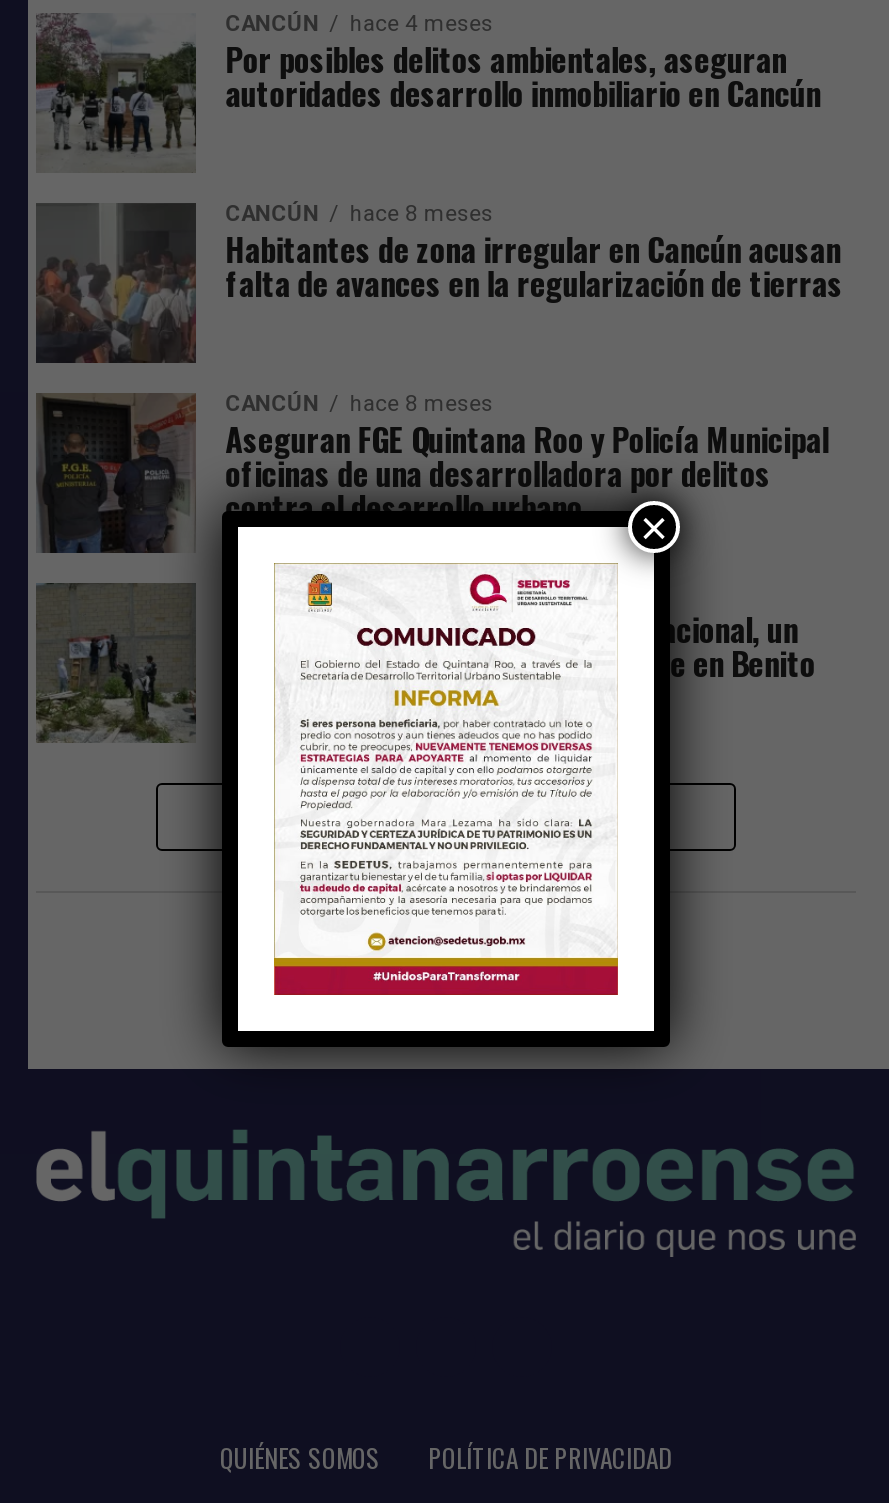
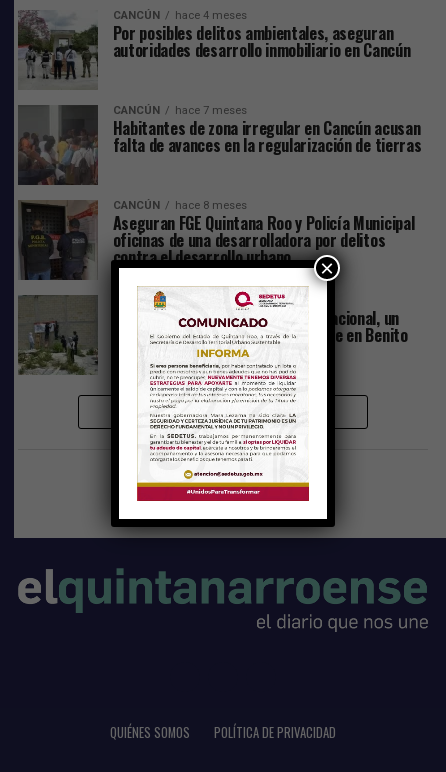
- CANCÚN hace 8 meses
+ CANCÚN hace 7 meses
